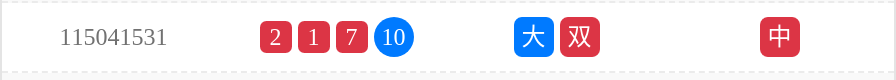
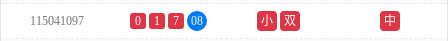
- 115041531
+ 115041097

- 2
+ 0

- 10
- 大
+ 08
+ 小
